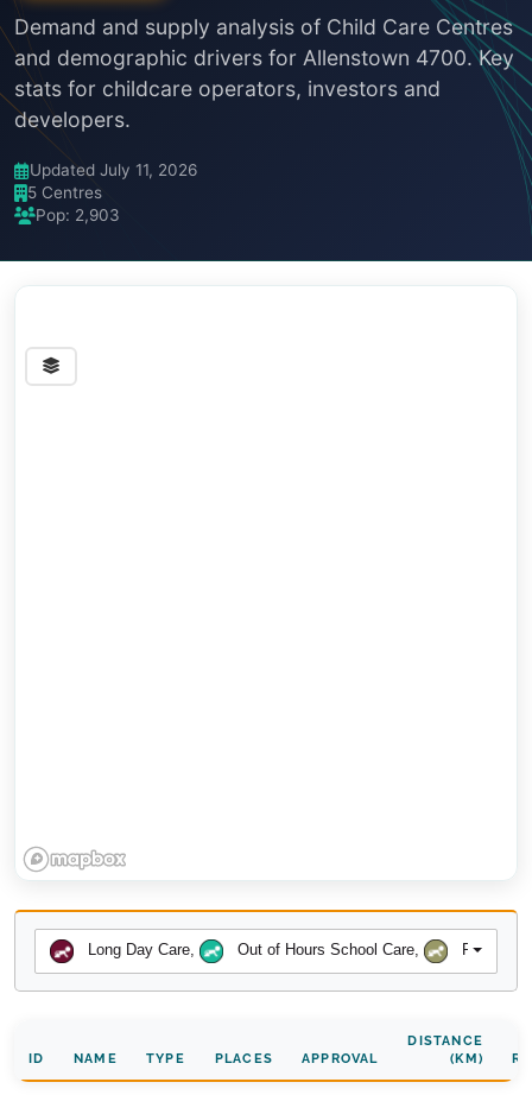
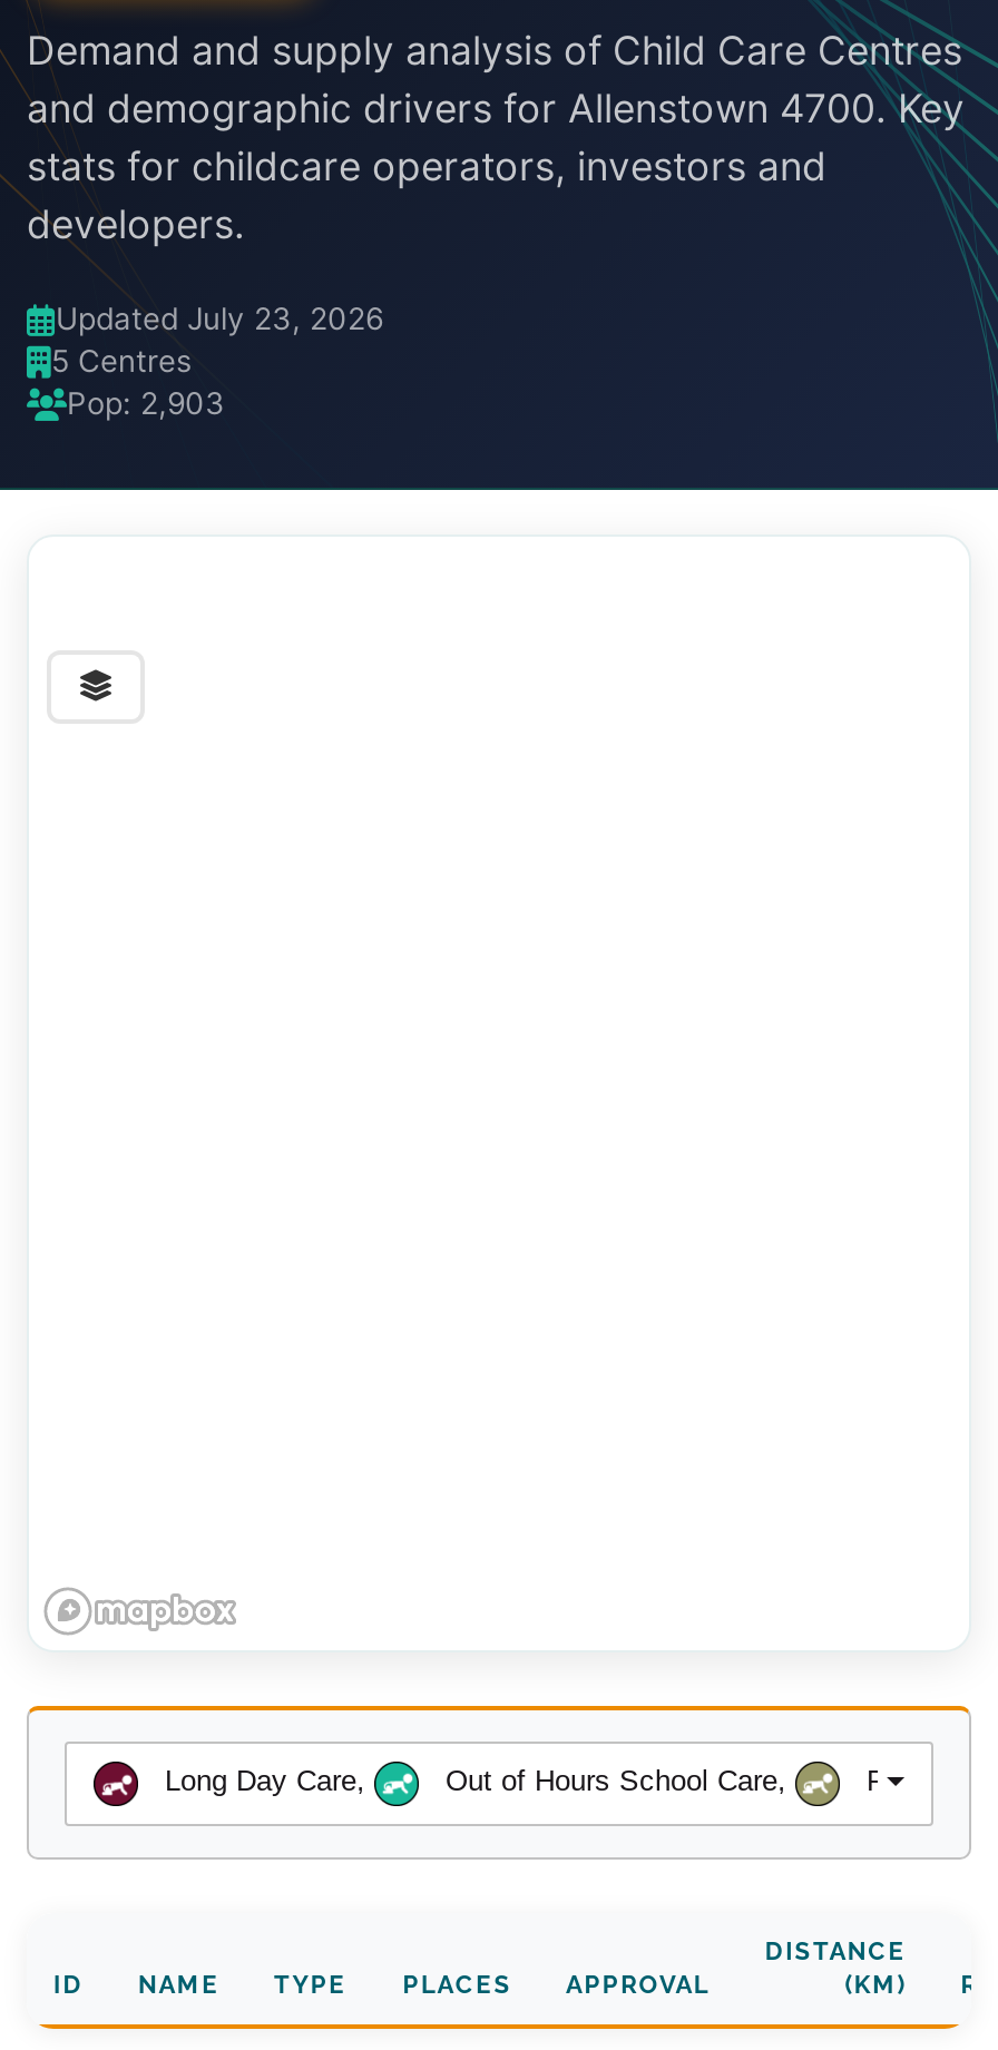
- Updated July 11, 2026
+ Updated July 23, 2026
